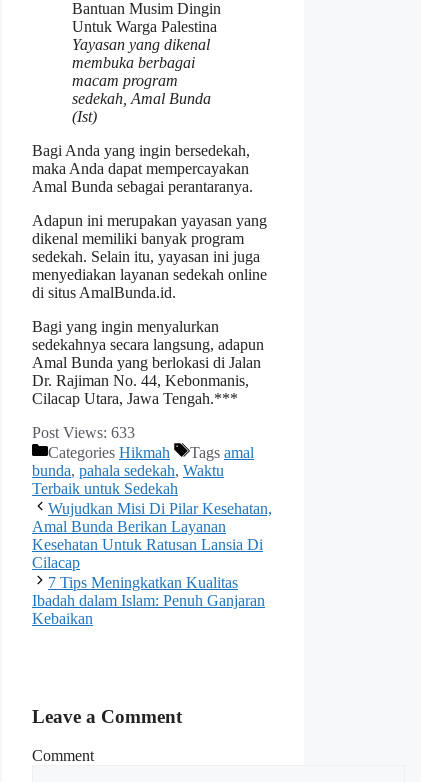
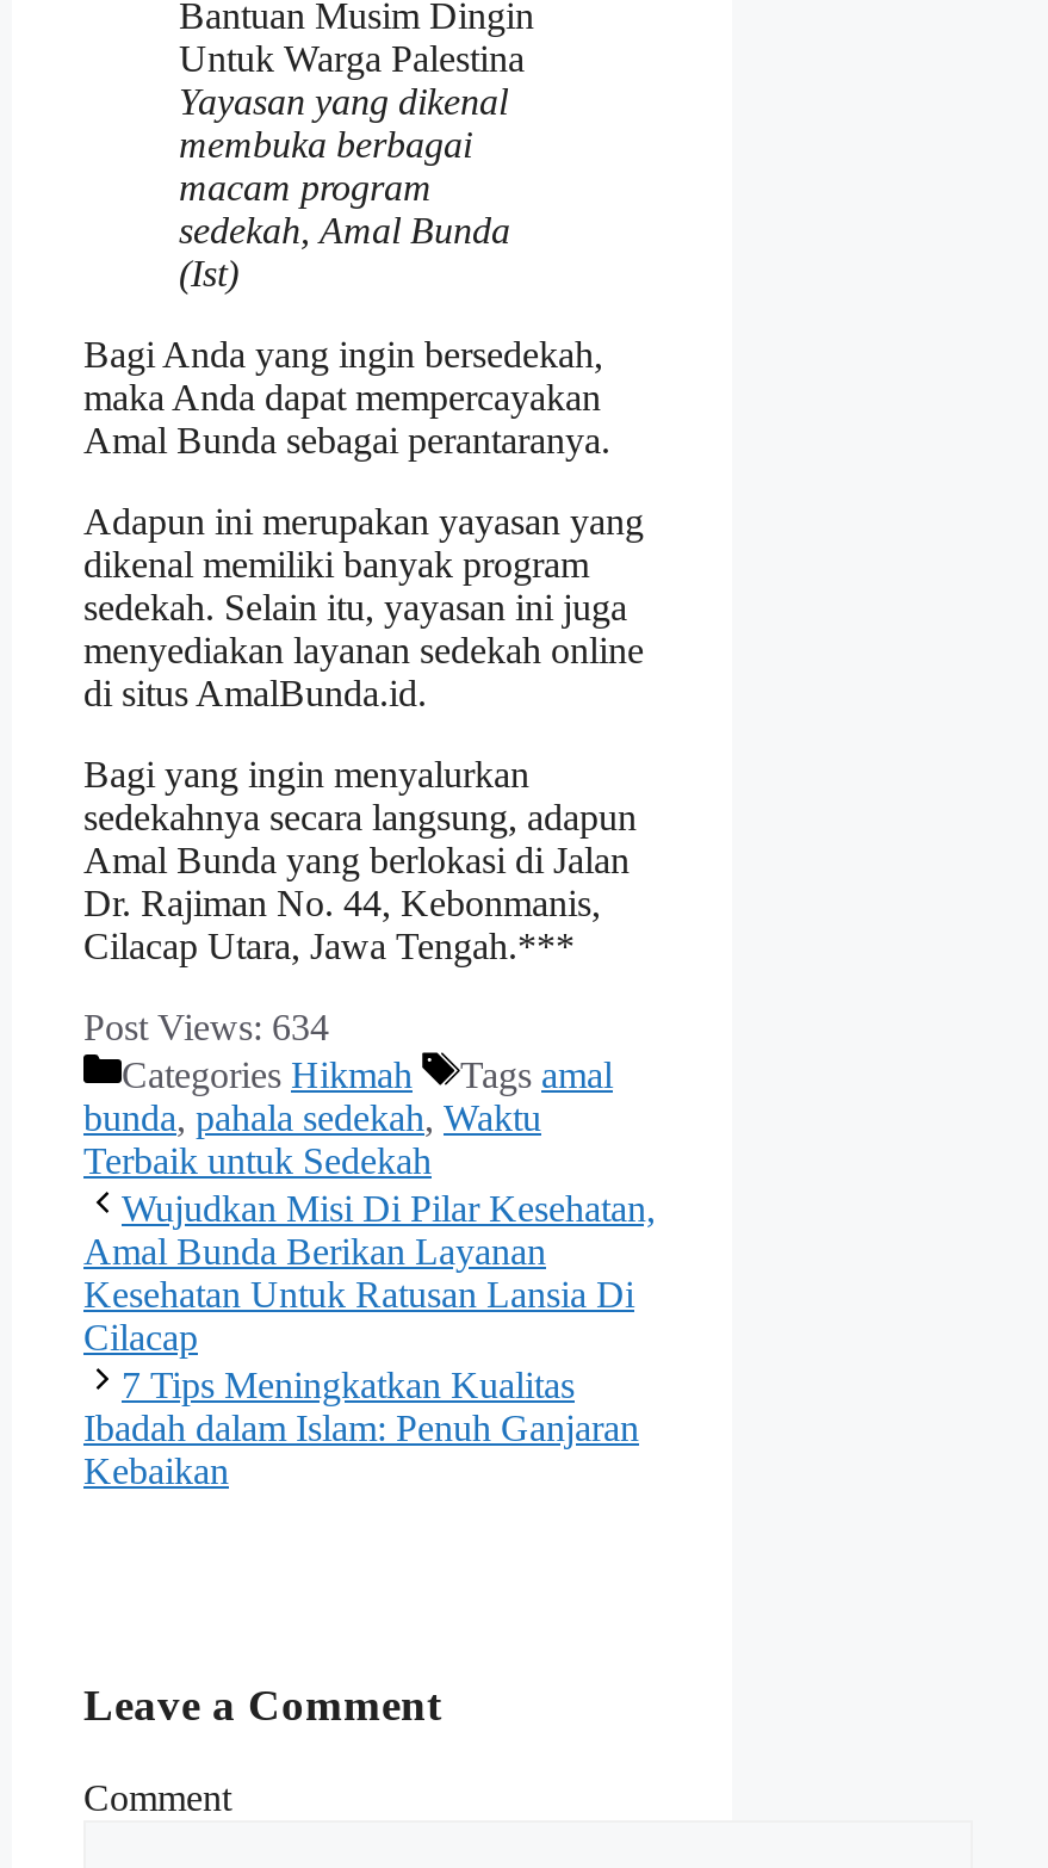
- Post Views: 633
+ Post Views: 634
